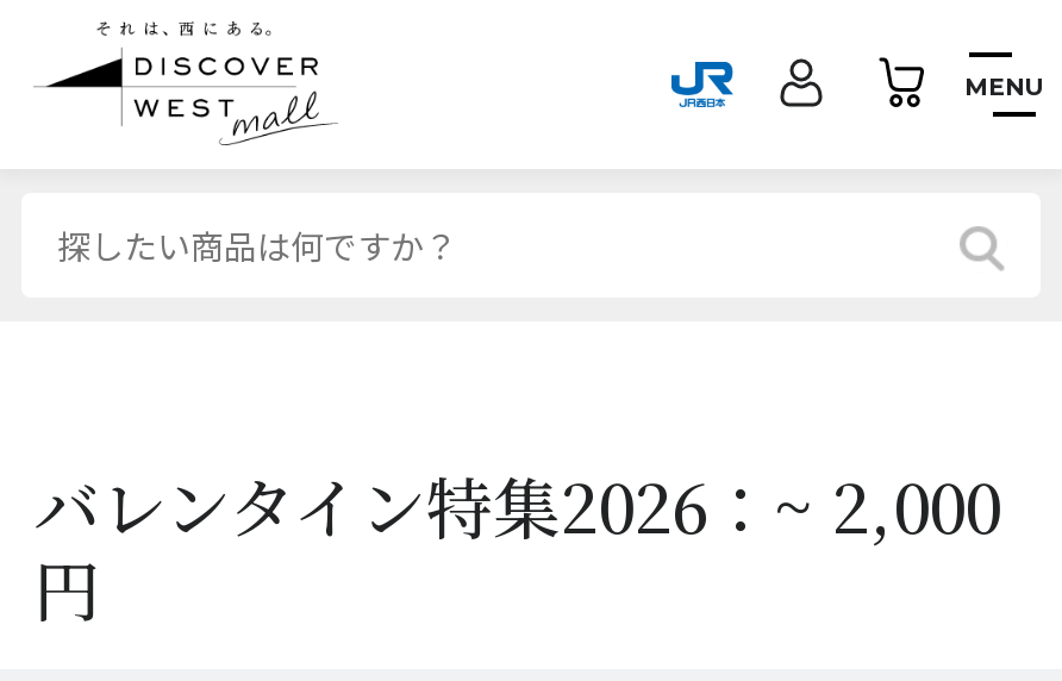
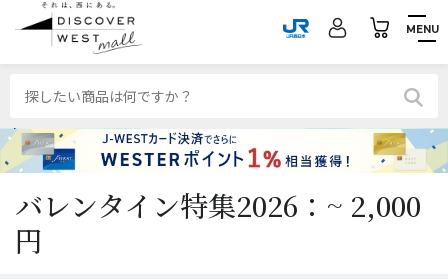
+ [image]

+ [image]

+ [image]
